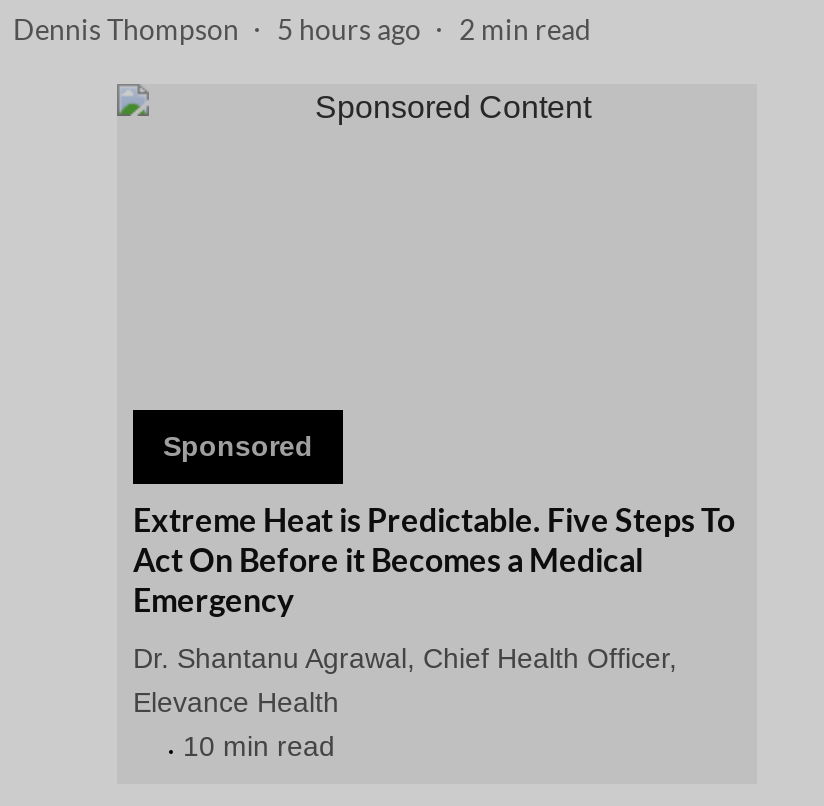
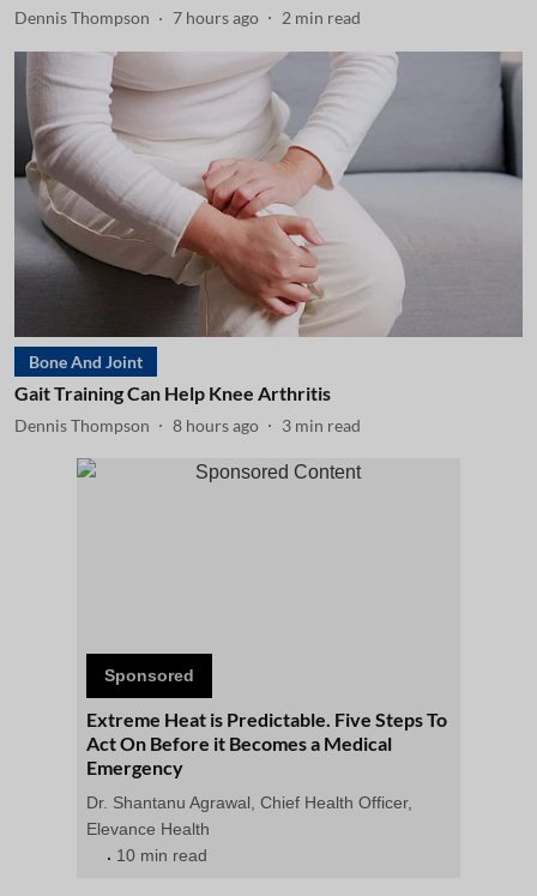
- Dennis Thompson 5 hours ago 2 min read
+ Dennis Thompson 7 hours ago 2 min read

+ [image]
+ Bone And Joint
+ Gait Training Can Help Knee Arthritis
+ Dennis Thompson
+ 8 hours ago
+ 3 min read
